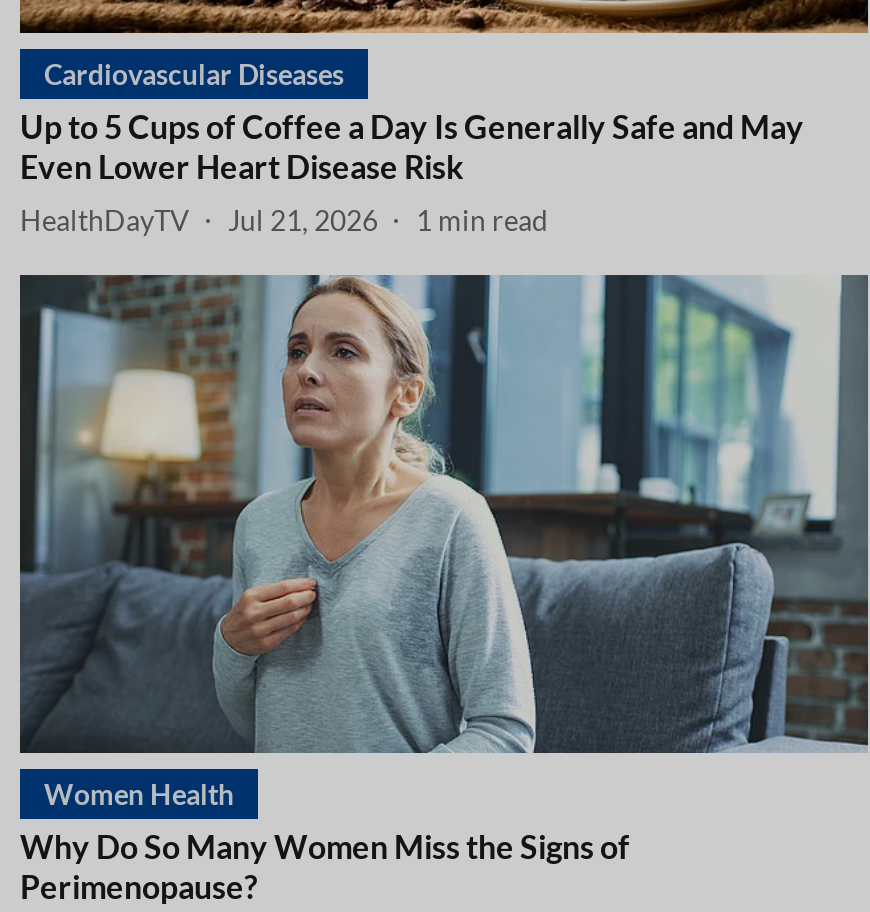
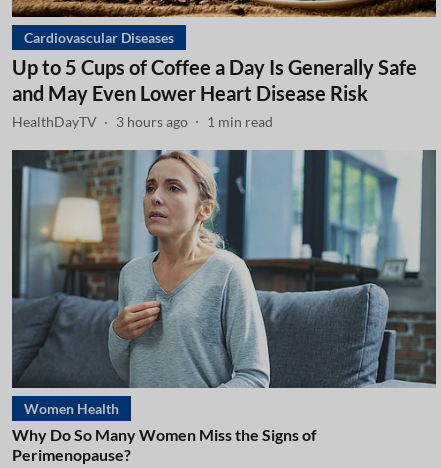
- HealthDayTV Jul 21, 2026 1 min read
+ HealthDayTV 3 hours ago 1 min read
